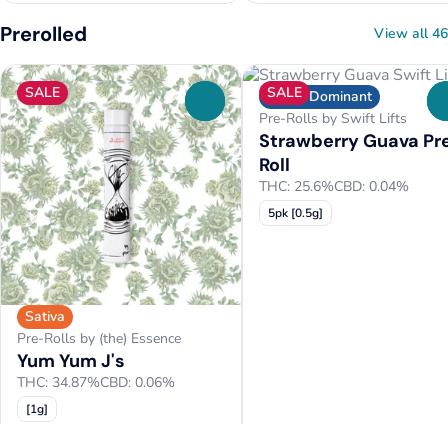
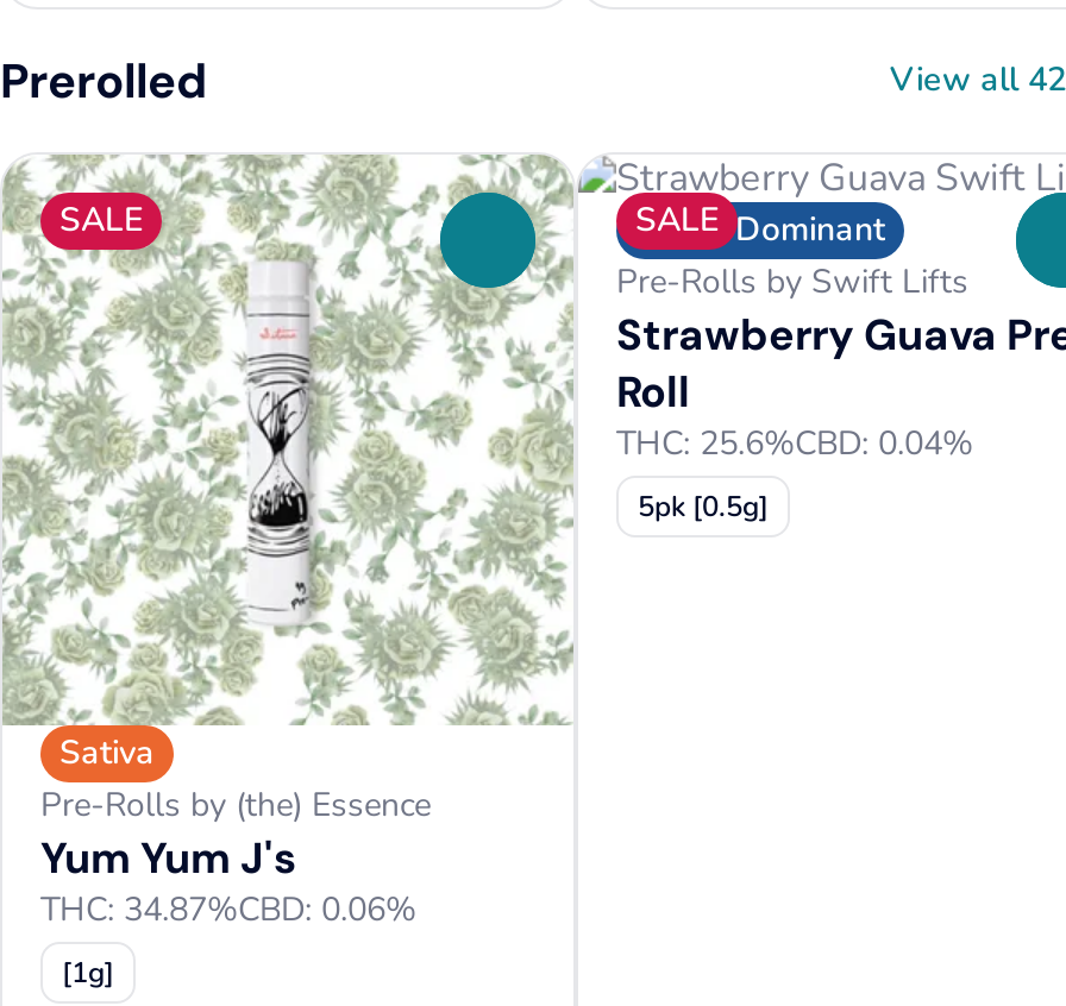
- View all 46
+ View all 42
